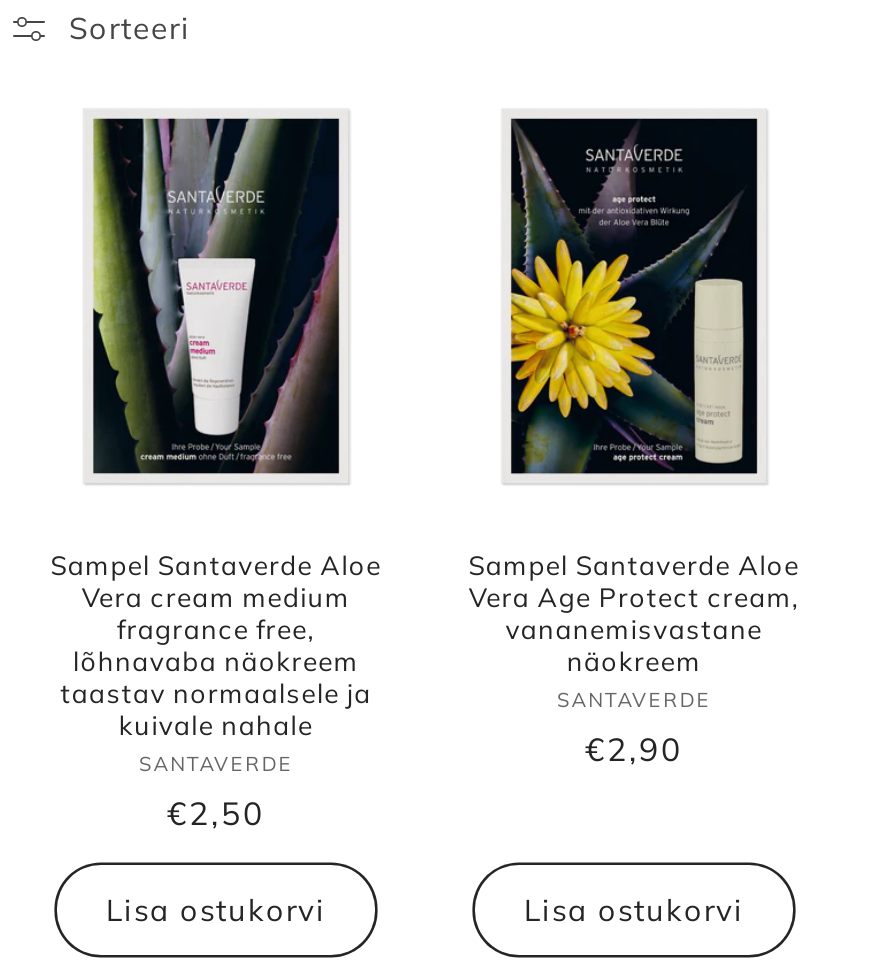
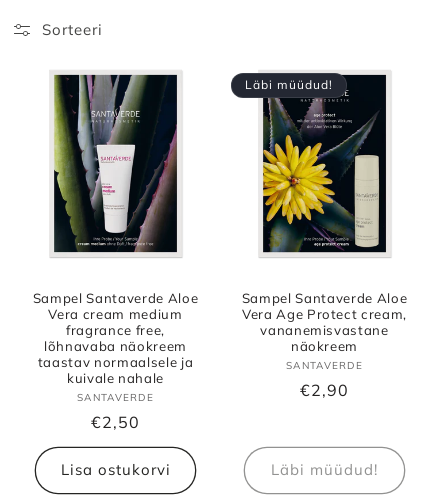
+ Läbi müüdud!

- Lisa ostukorvi
+ Läbi müüdud!
